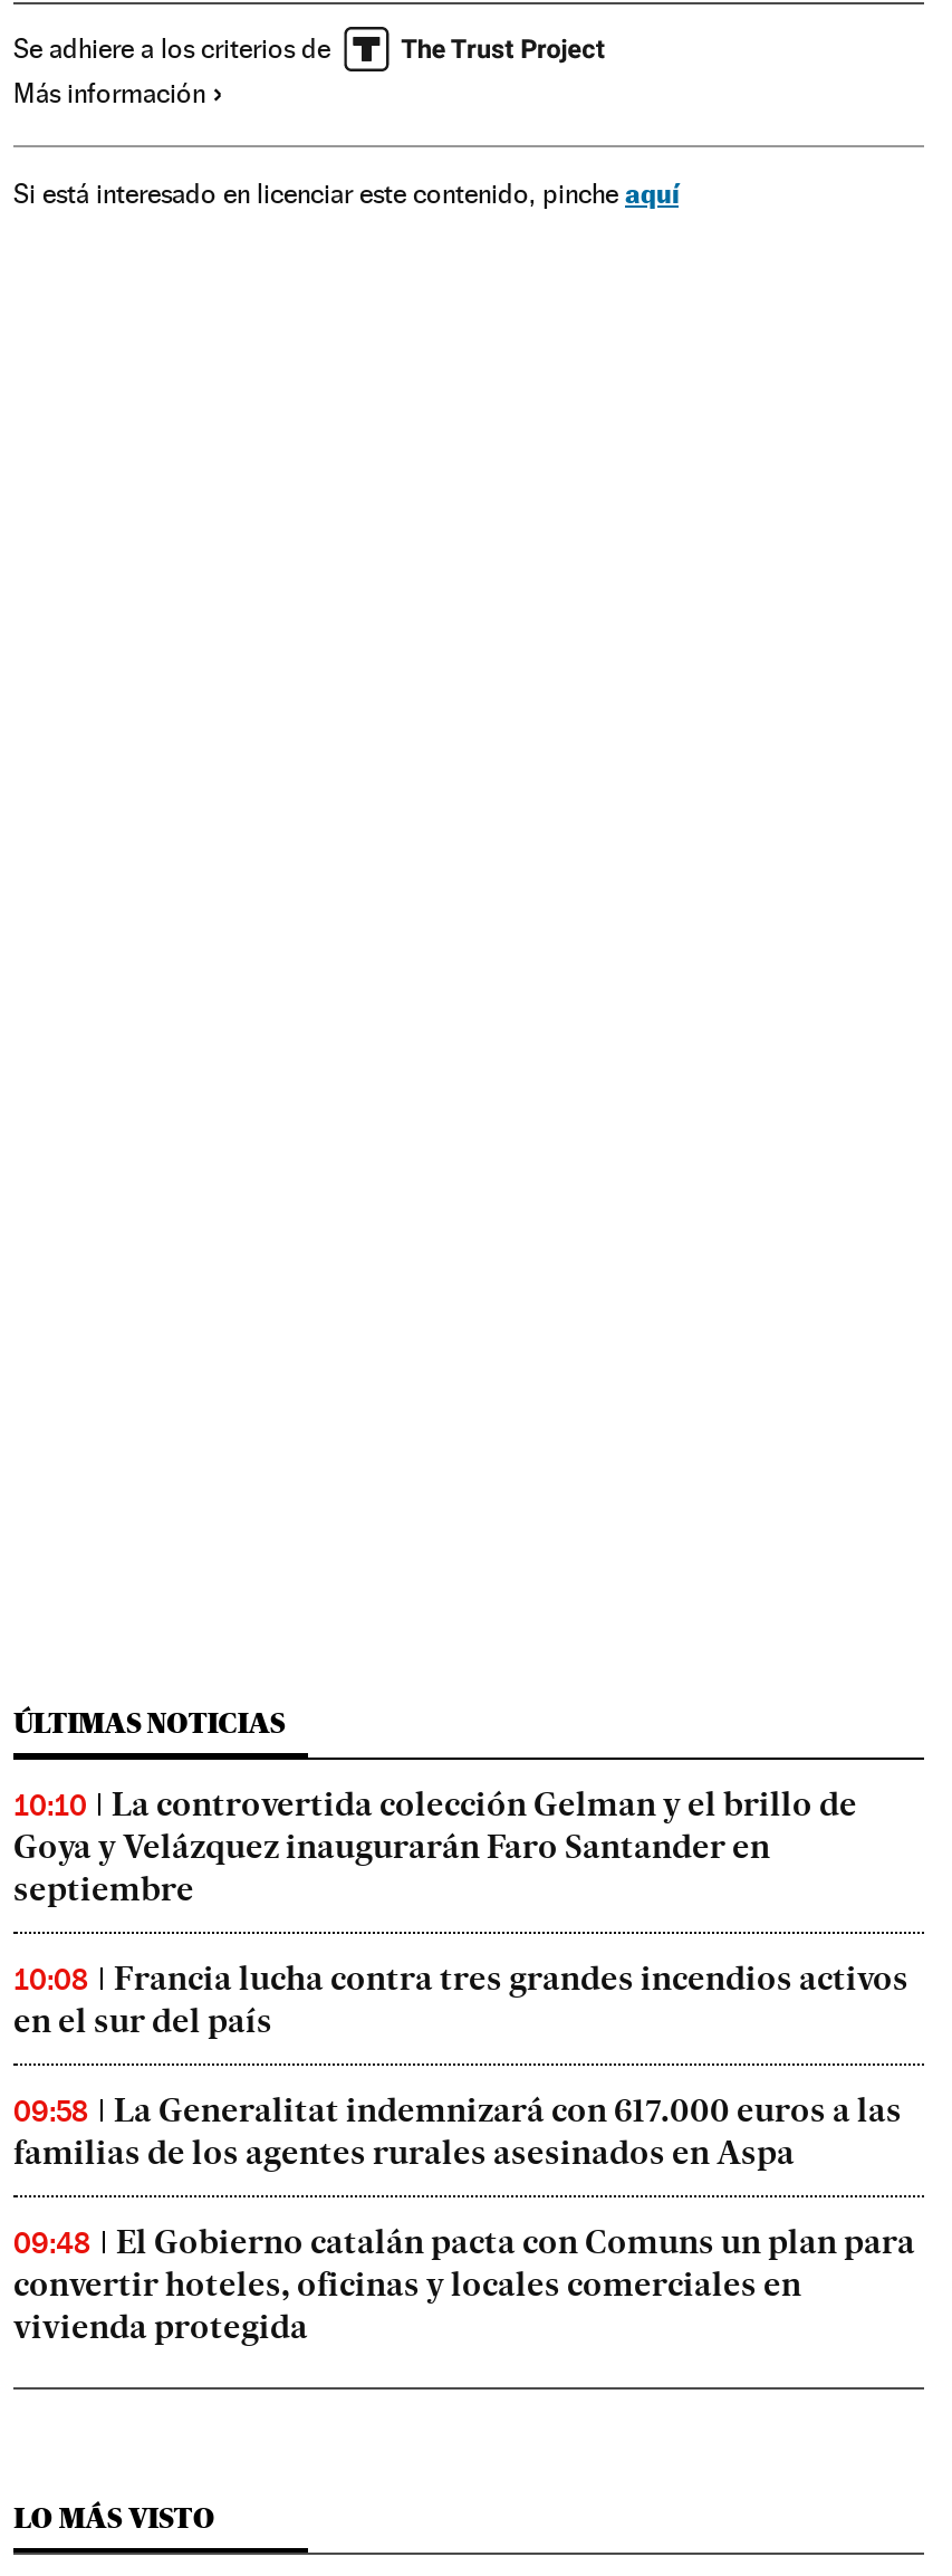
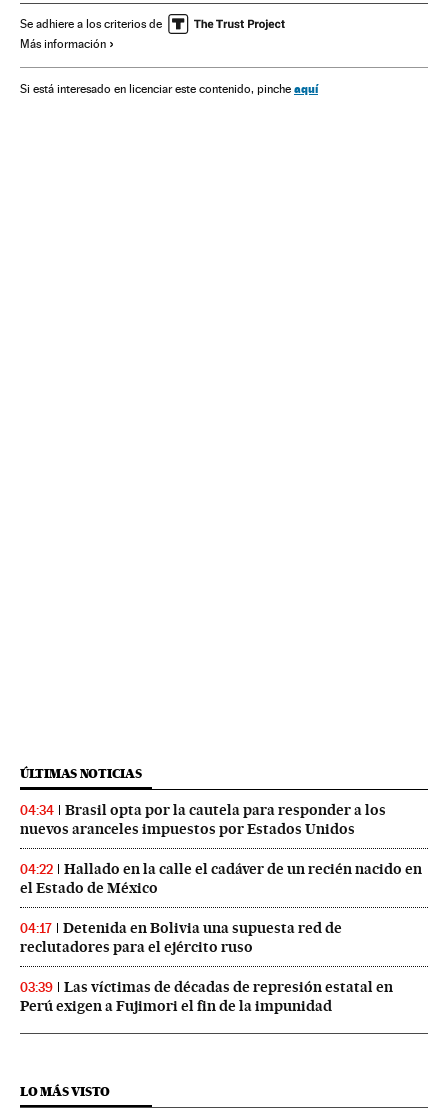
- 10:10
- La controvertida colección Gelman y el brillo de
- Goya y Velázquez inaugurarán Faro Santander en
- septiembre
+ 04:34
+ Brasil opta por la cautela para responder a los
+ nuevos aranceles impuestos por Estados Unidos

- 10:08
- Francia lucha contra tres grandes incendios activos
- en el sur del país
+ 04:22
+ Hallado en la calle el cadáver de un recién nacido en
+ el Estado de México

- 09:58
- La Generalitat indemnizará con 617.000 euros a las
- familias de los agentes rurales asesinados en Aspa
+ 04:17
+ Detenida en Bolivia una supuesta red de
+ reclutadores para el ejército ruso

- 09:48
- El Gobierno catalán pacta con Comuns un plan para
- convertir hoteles, oficinas y locales comerciales en
- vivienda protegida
+ 03:39
+ Las víctimas de décadas de represión estatal en
+ Perú exigen a Fujimori el fin de la impunidad
